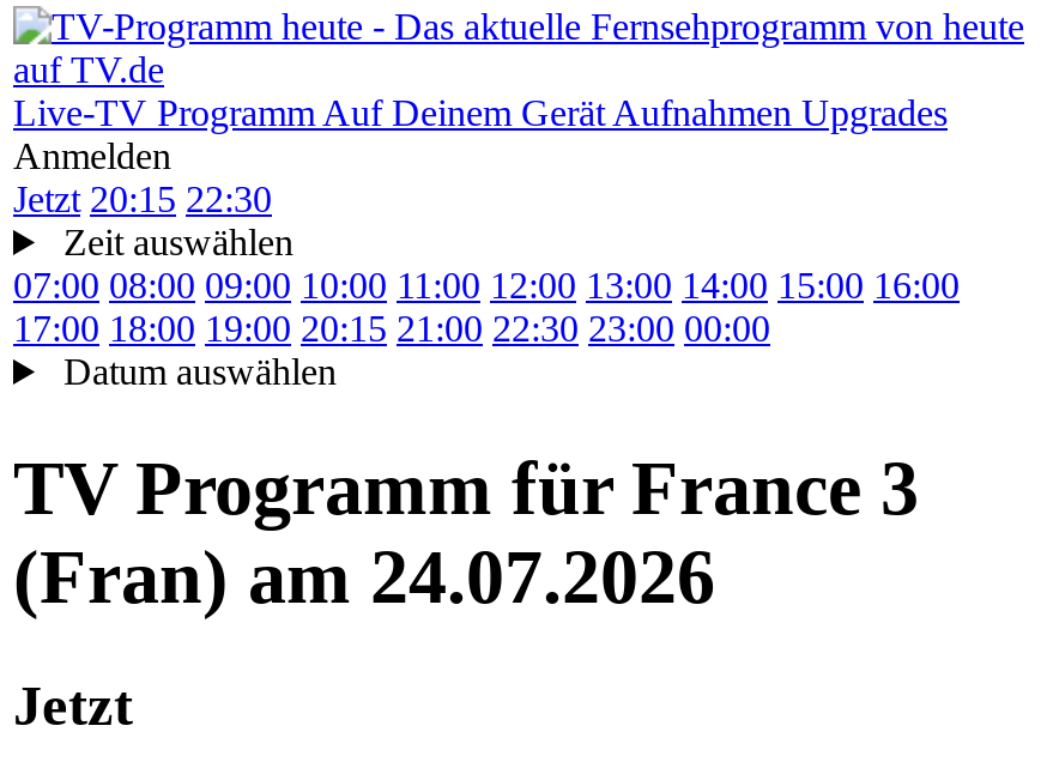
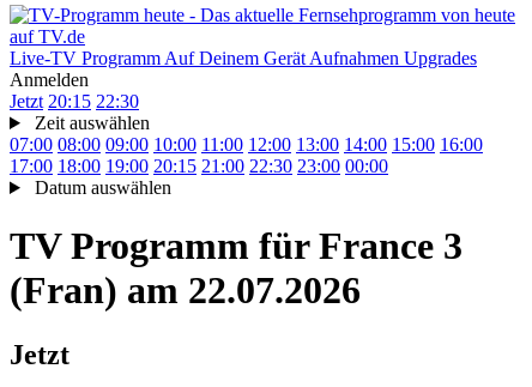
- (Fran) am 24.07.2026
+ (Fran) am 22.07.2026
